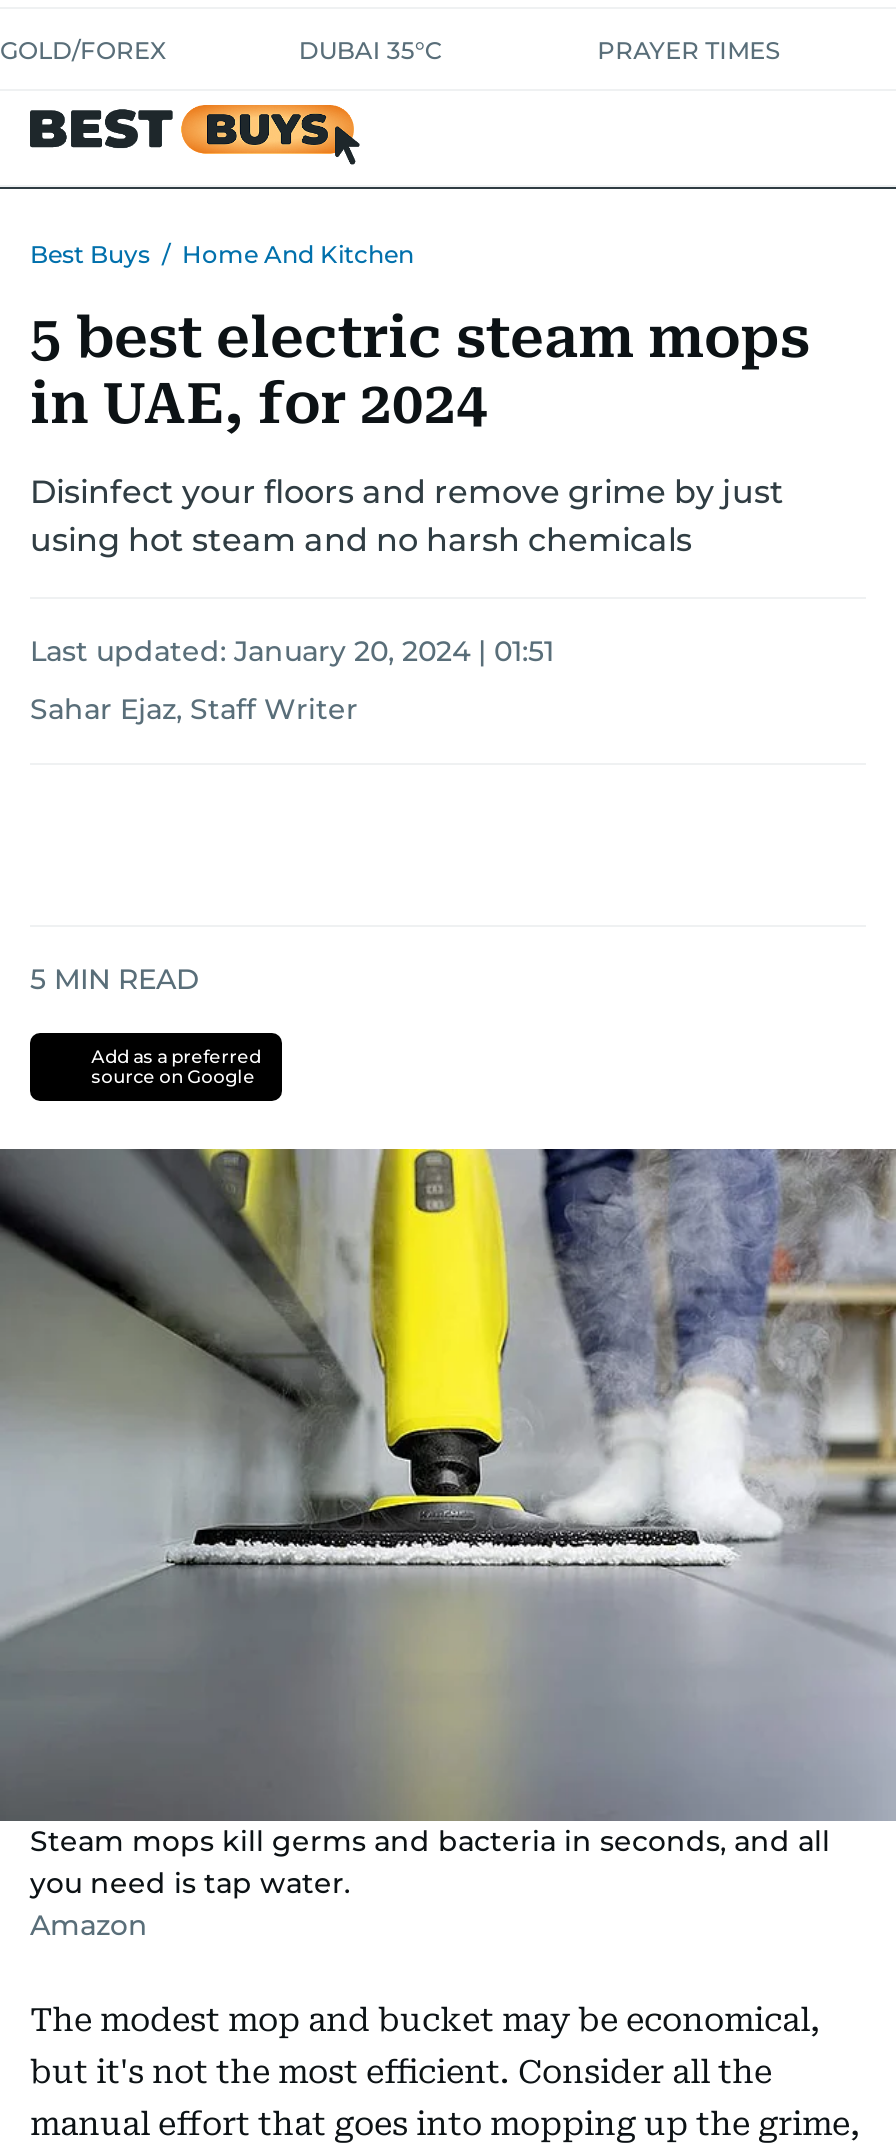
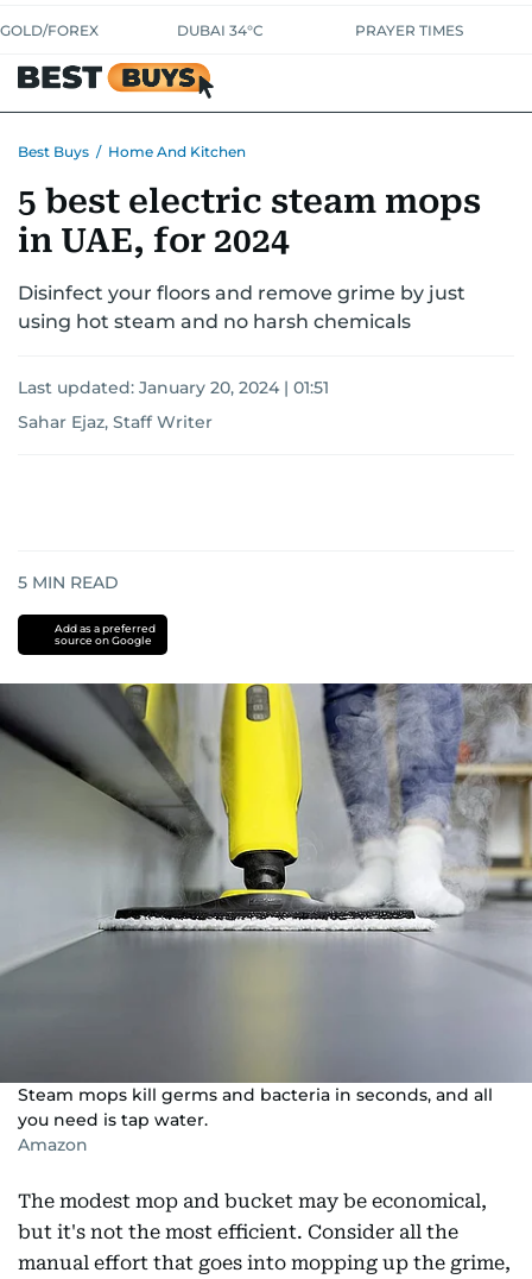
- DUBAI 35°C
+ DUBAI 34°C
